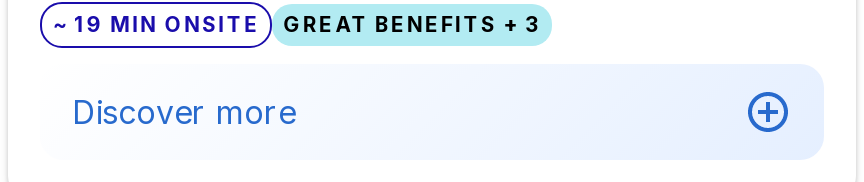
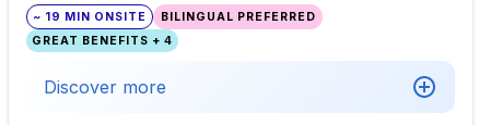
- GREAT BENEFITS + 3
+ BILINGUAL PREFERRED
+ GREAT BENEFITS + 4
